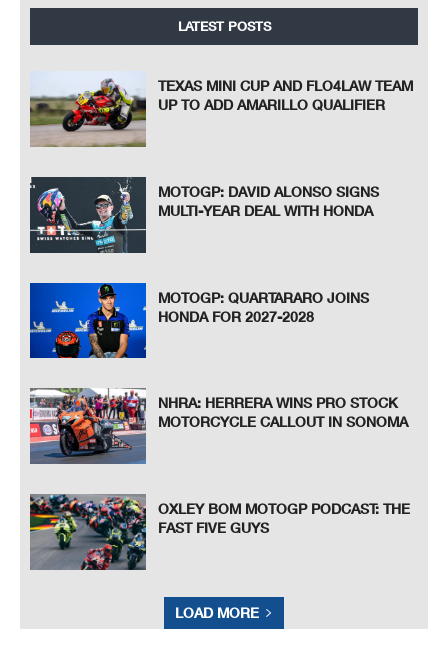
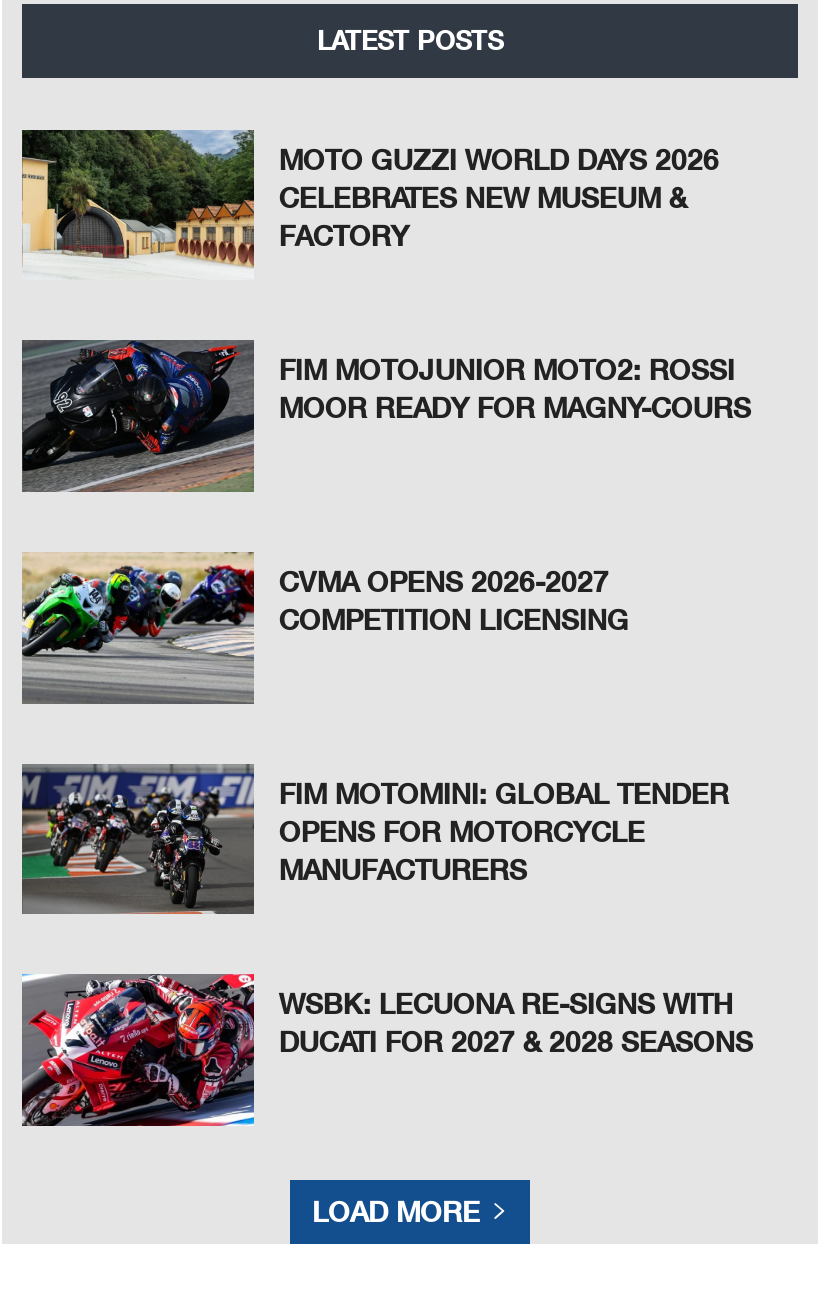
- [image]
- TEXAS MINI CUP AND FLO4LAW TEAM
- UP TO ADD AMARILLO QUALIFIER
+ [image]
+ MOTO GUZZI WORLD DAYS 2026
+ CELEBRATES NEW MUSEUM &
+ FACTORY

- [image]
- MOTOGP: DAVID ALONSO SIGNS
- MULTI-YEAR DEAL WITH HONDA
+ [image]
+ FIM MOTOJUNIOR MOTO2: ROSSI
+ MOOR READY FOR MAGNY-COURS

- [image]
- MOTOGP: QUARTARARO JOINS
- HONDA FOR 2027-2028
+ [image]
+ CVMA OPENS 2026-2027
+ COMPETITION LICENSING

- [image]
- NHRA: HERRERA WINS PRO STOCK
- MOTORCYCLE CALLOUT IN SONOMA
+ [image]
+ FIM MOTOMINI: GLOBAL TENDER
+ OPENS FOR MOTORCYCLE
+ MANUFACTURERS

- [image]
- OXLEY BOM MOTOGP PODCAST: THE
- FAST FIVE GUYS
+ [image]
+ WSBK: LECUONA RE-SIGNS WITH
+ DUCATI FOR 2027 & 2028 SEASONS
